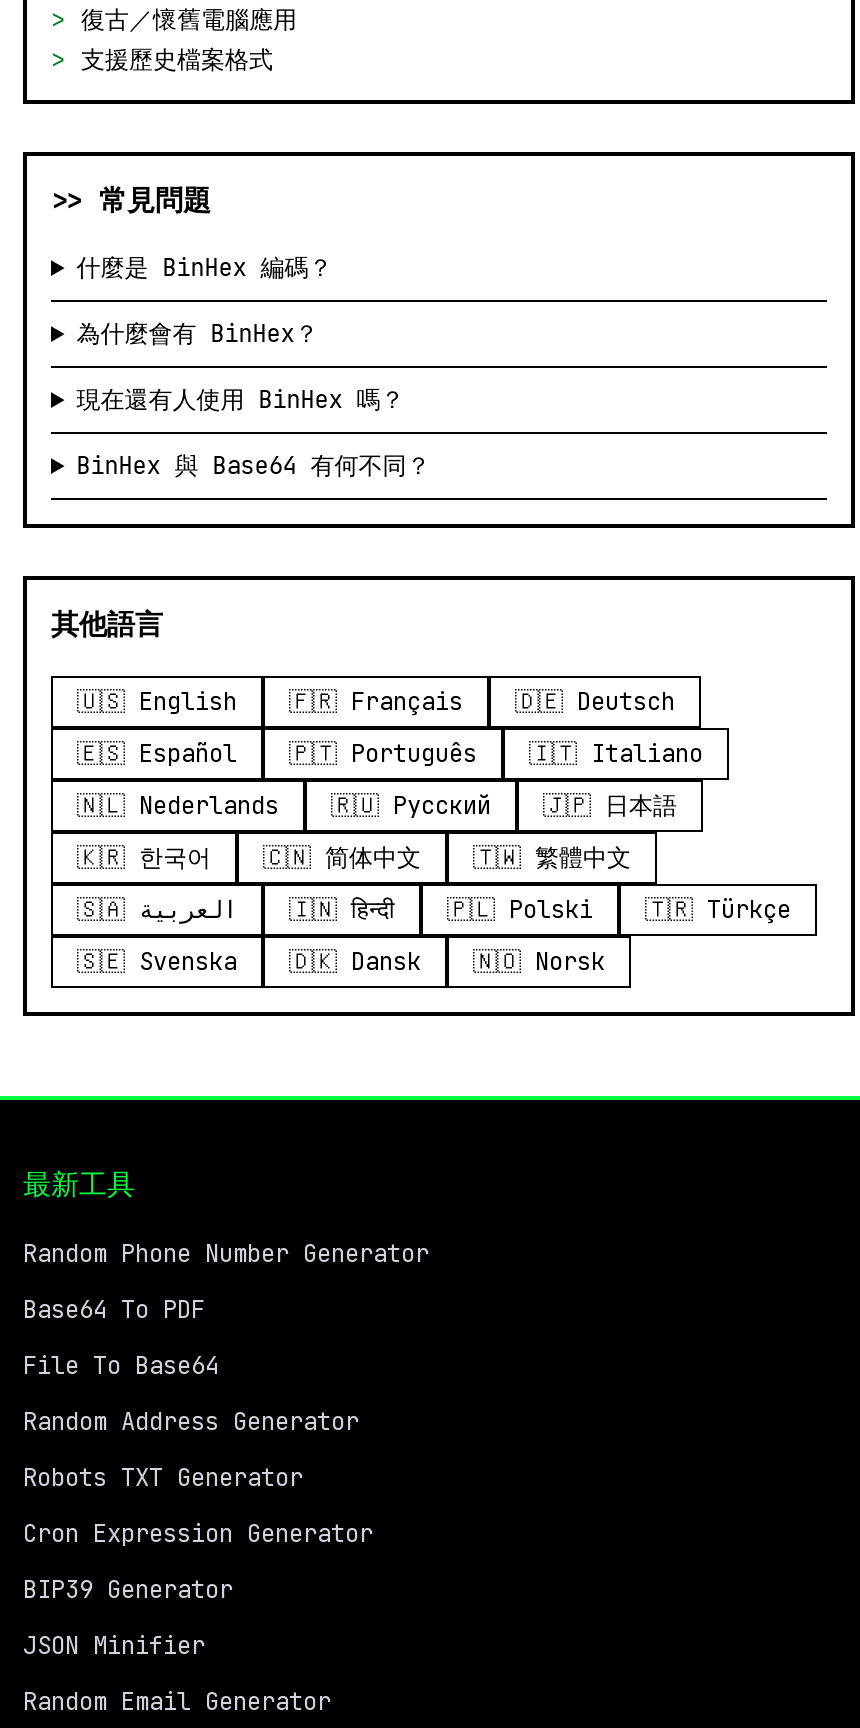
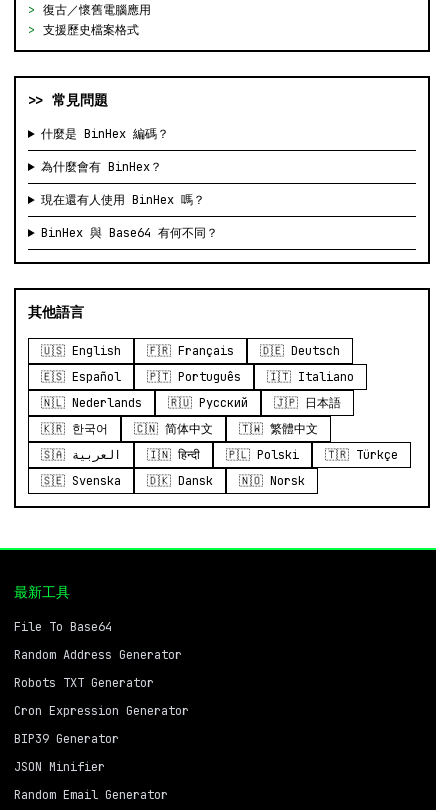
- Random Phone Number Generator
- Base64 To PDF
